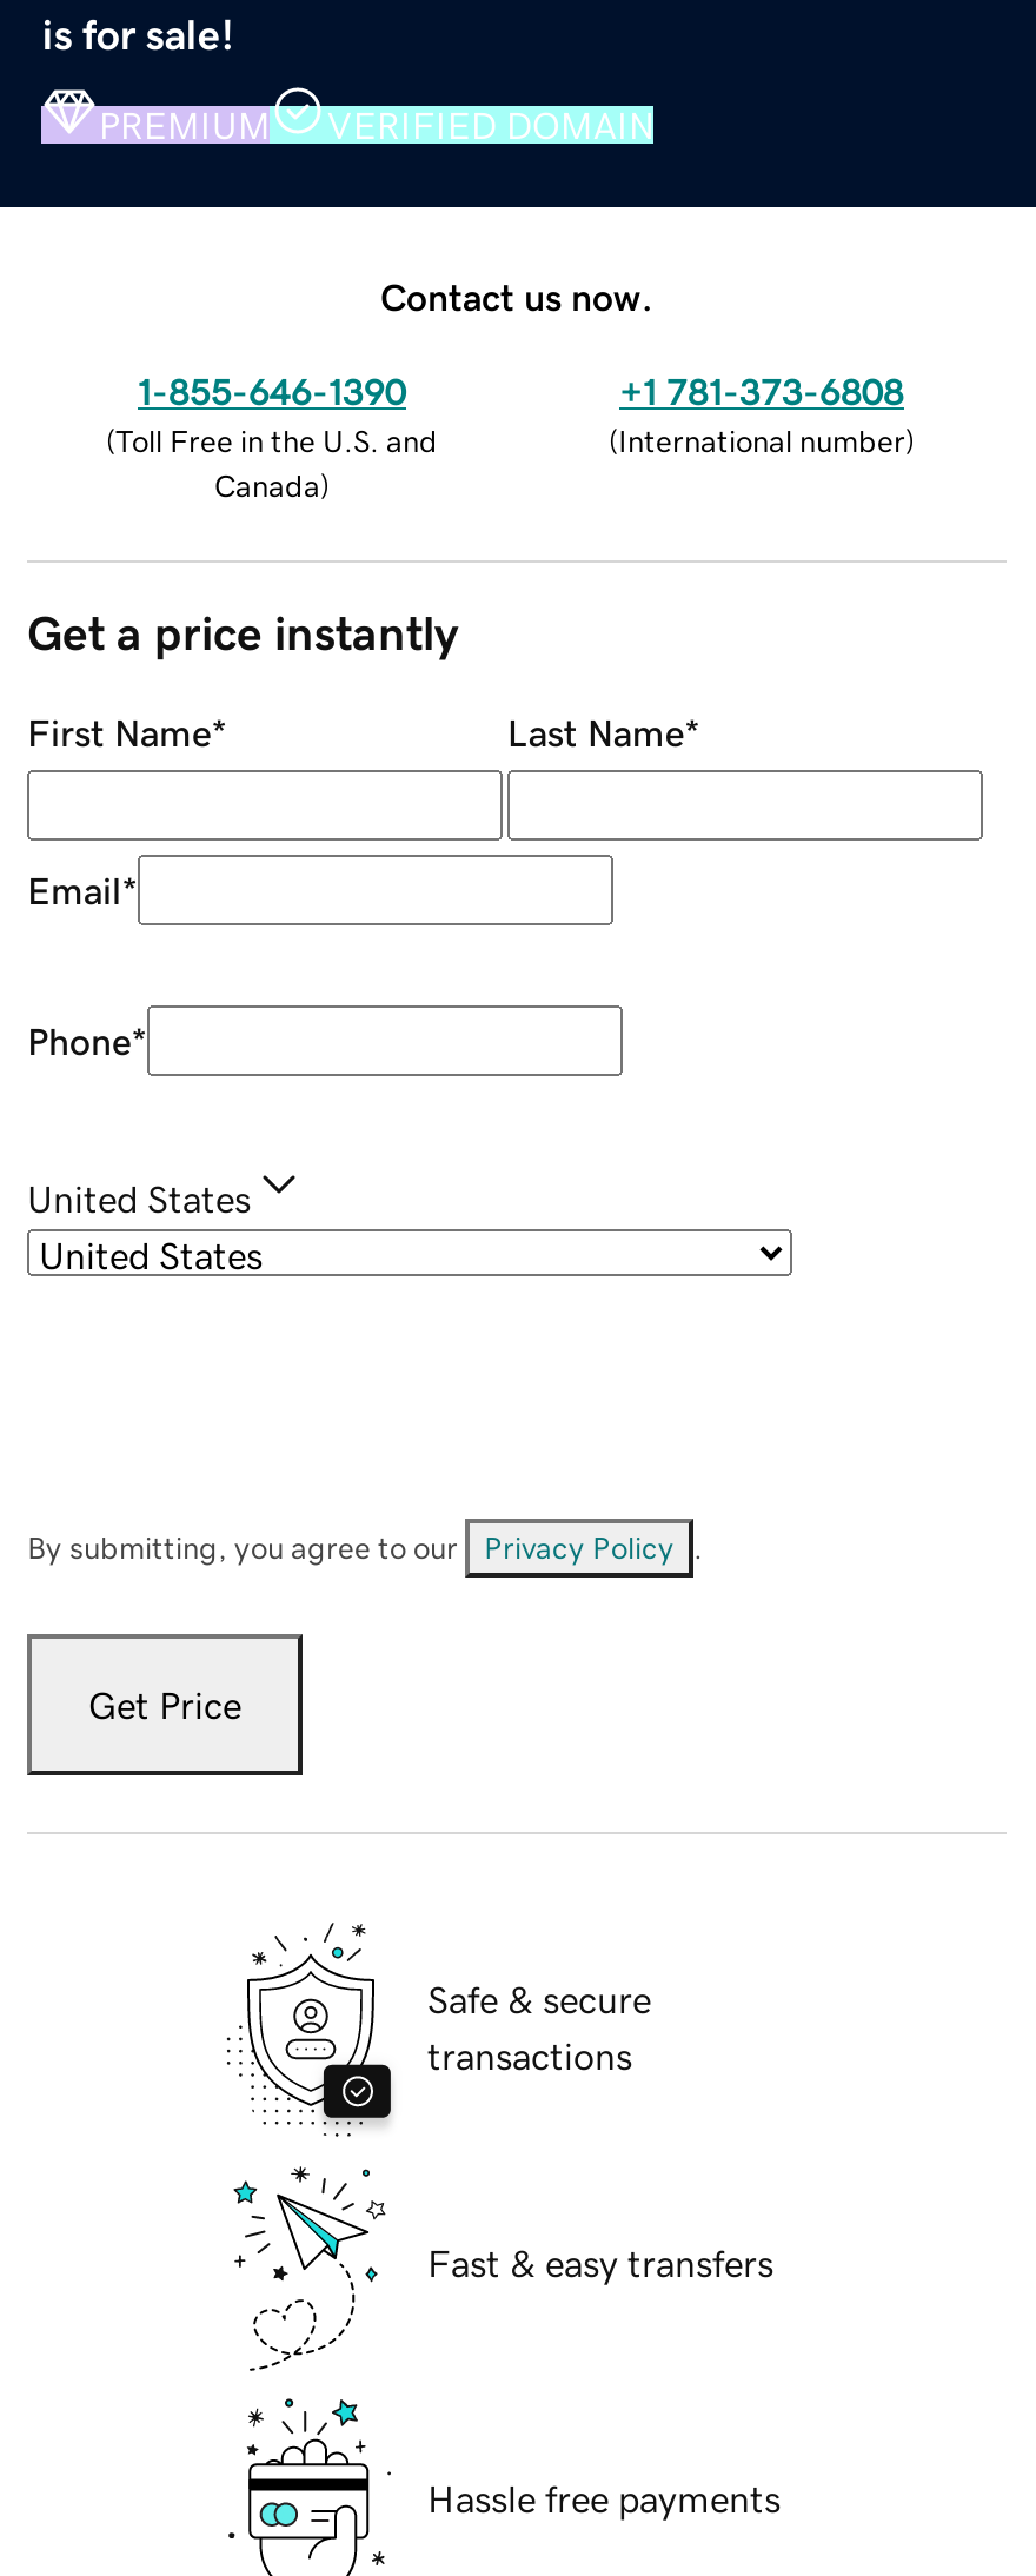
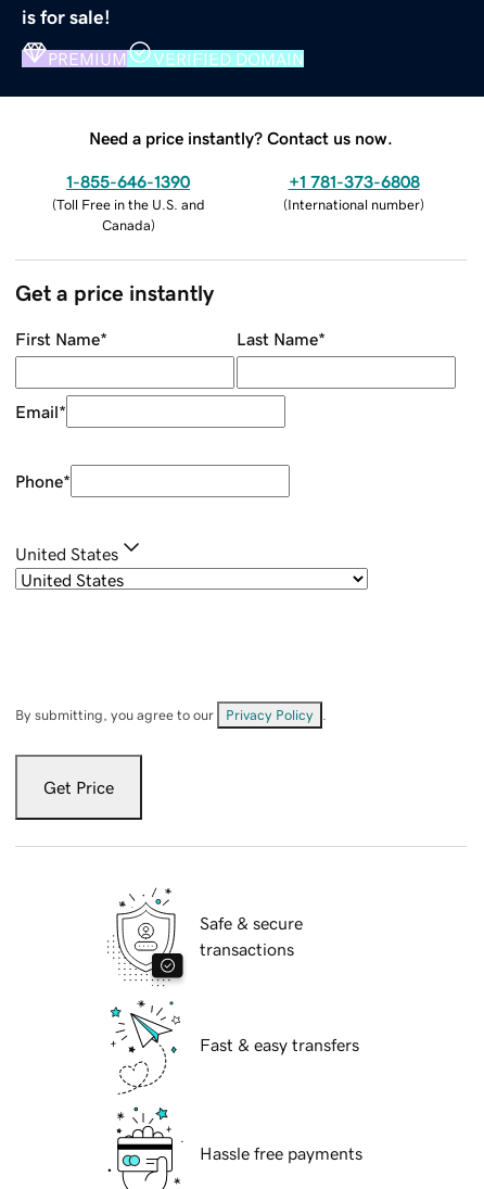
- Contact us now.
+ Need a price instantly? Contact us now.
